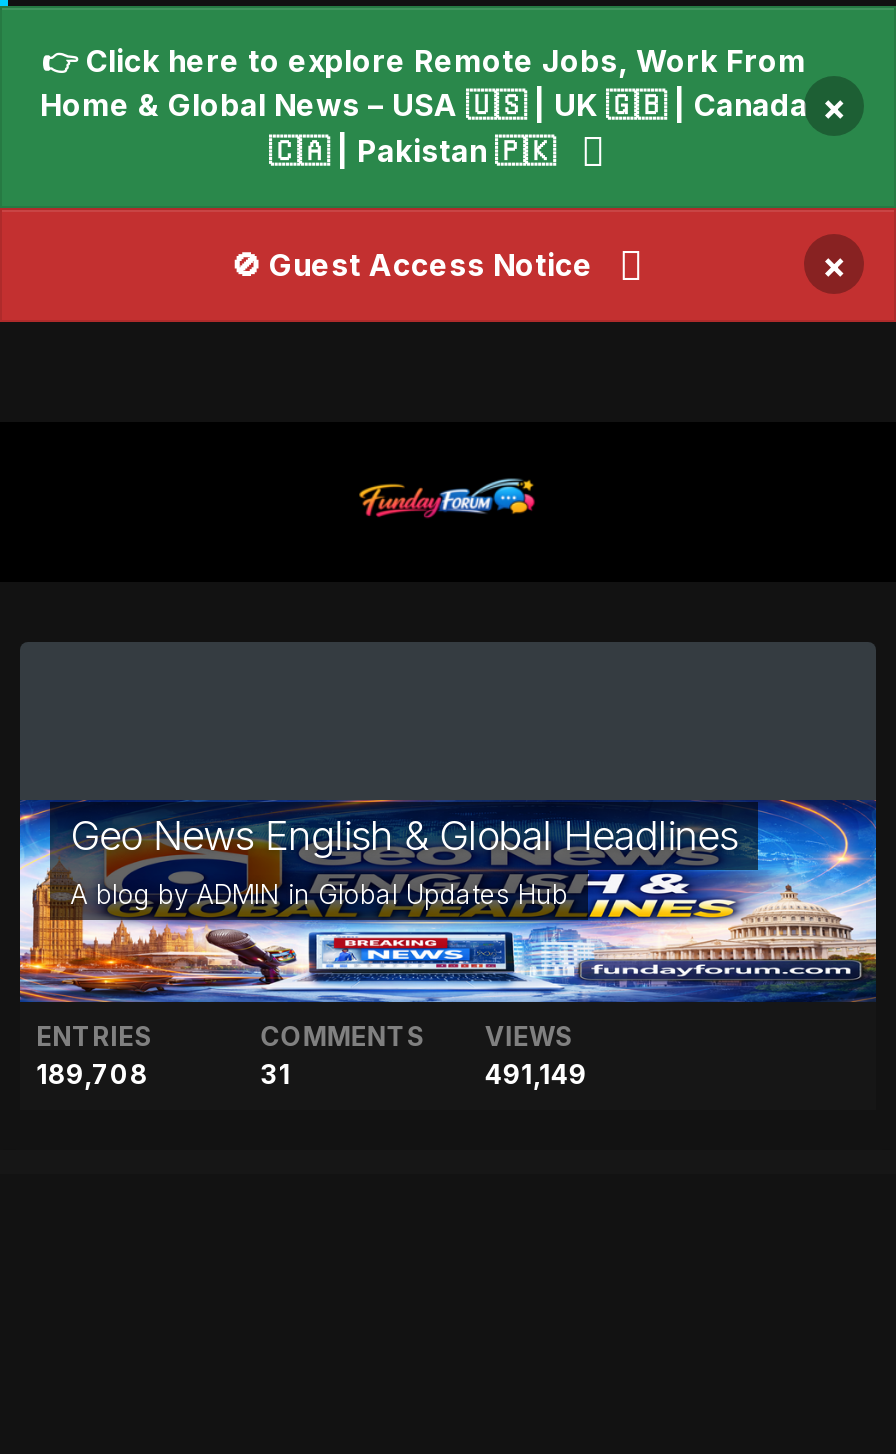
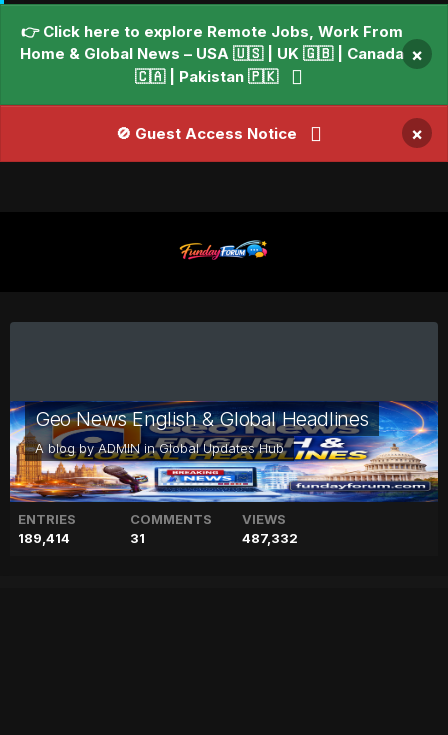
- 189,708
+ 189,414

- 491,149
+ 487,332
